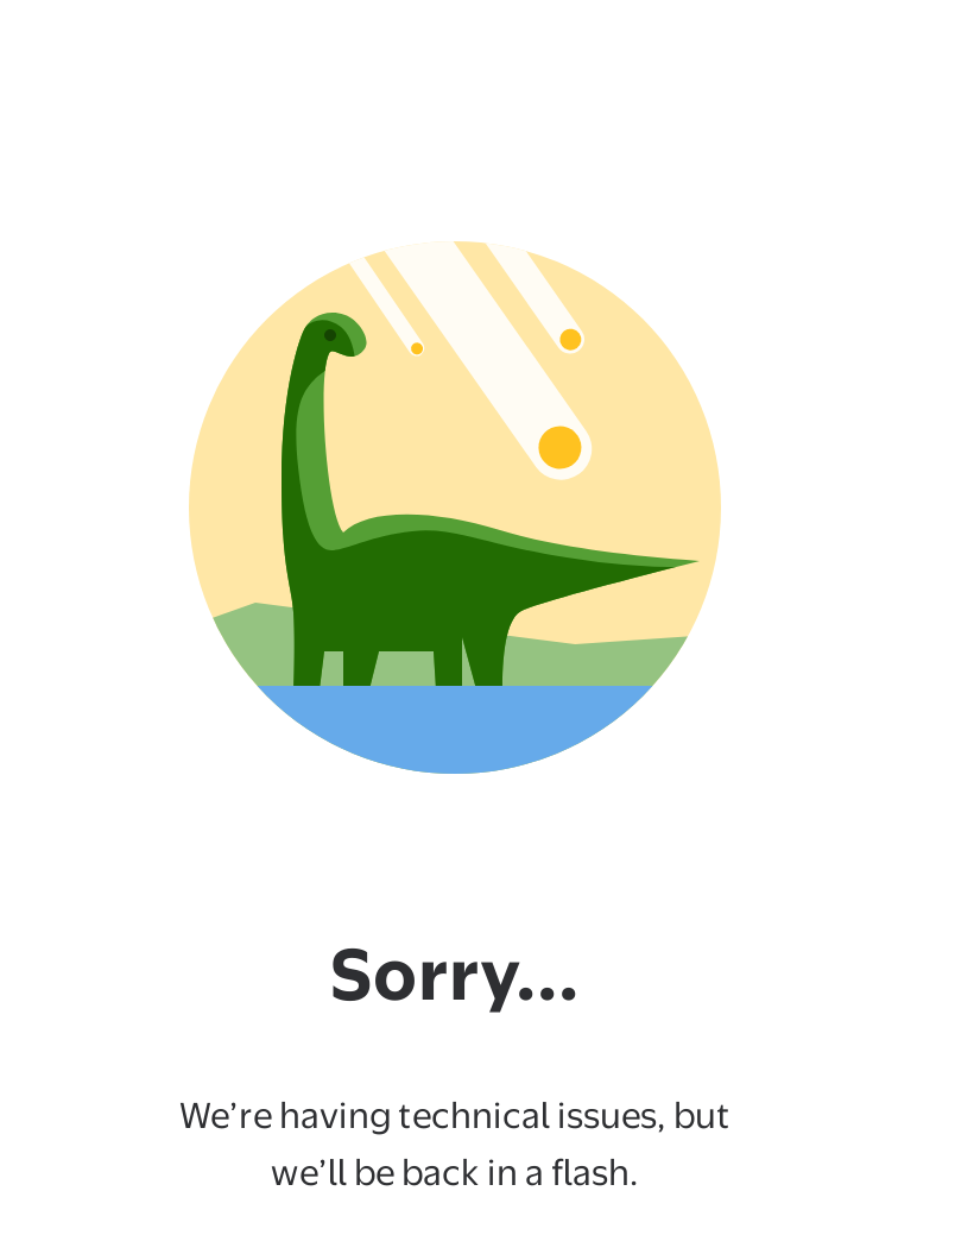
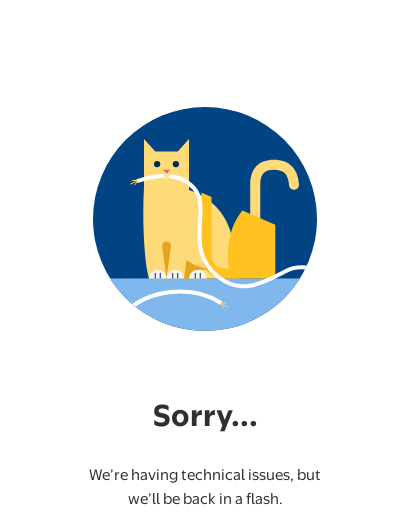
- [image]
+ [image]
